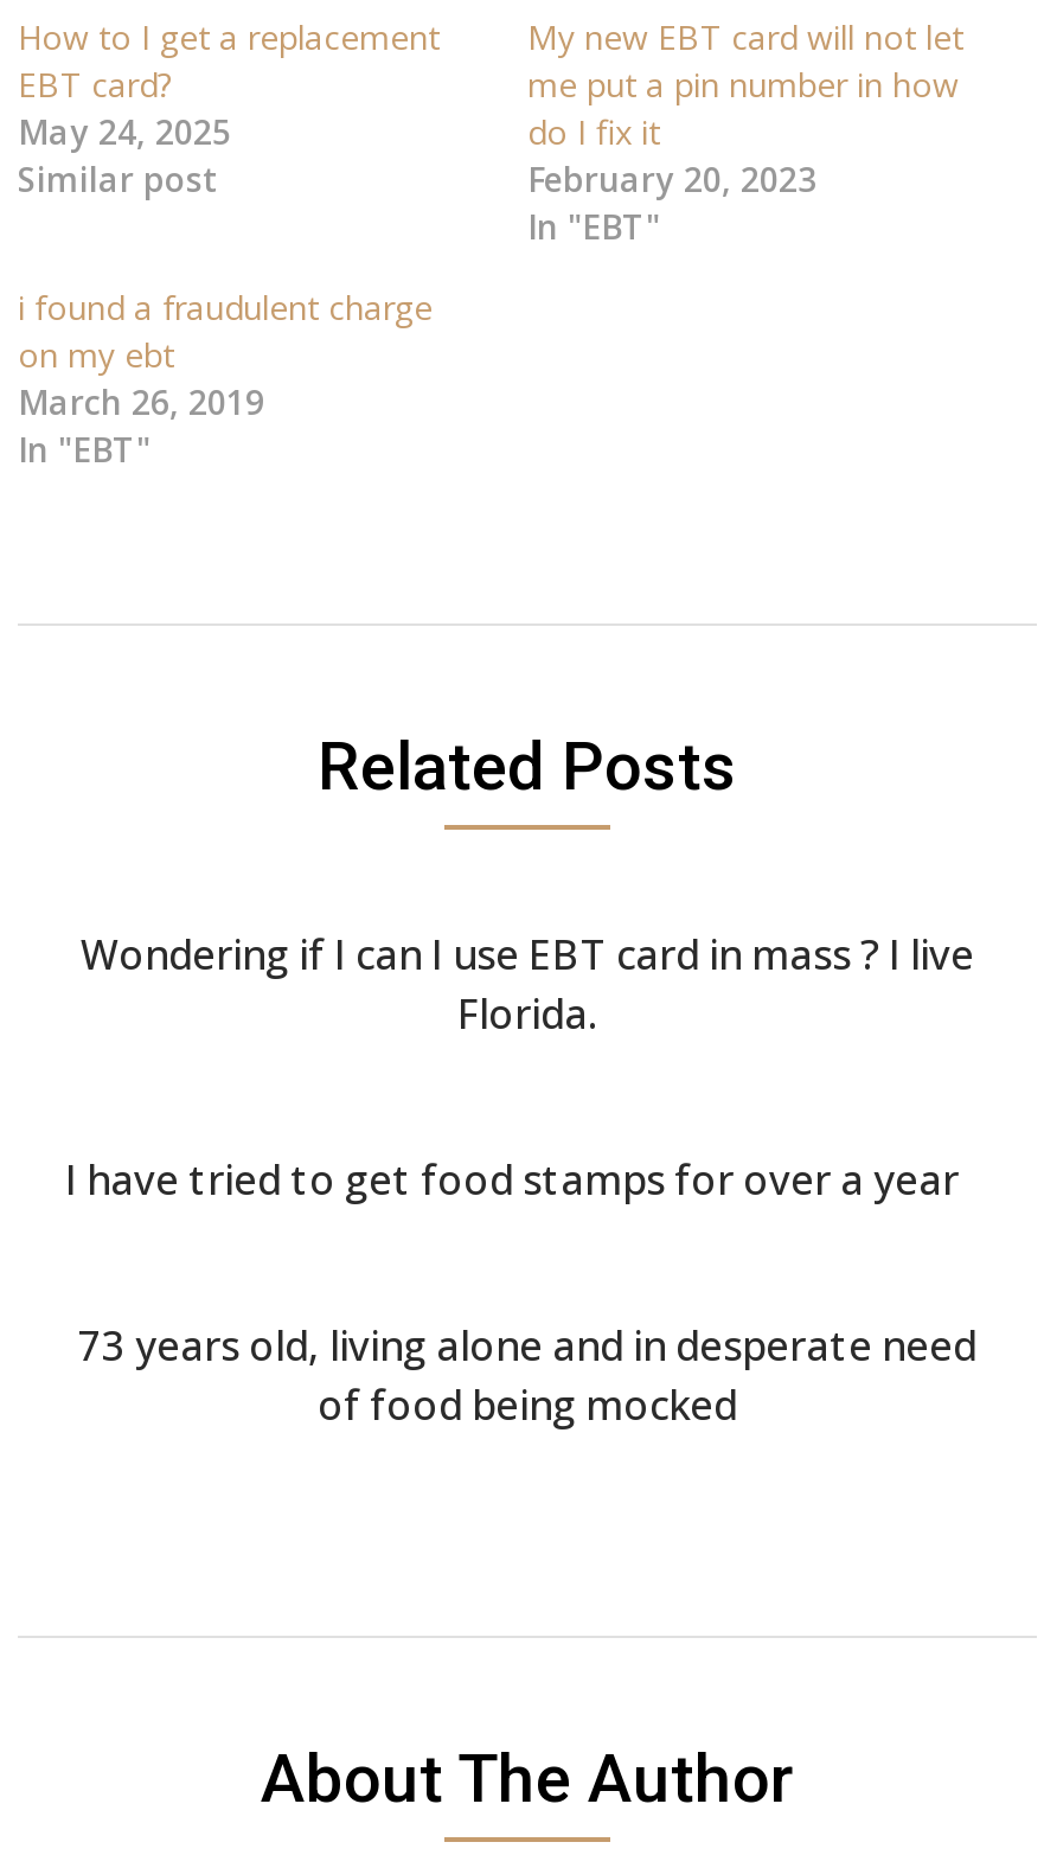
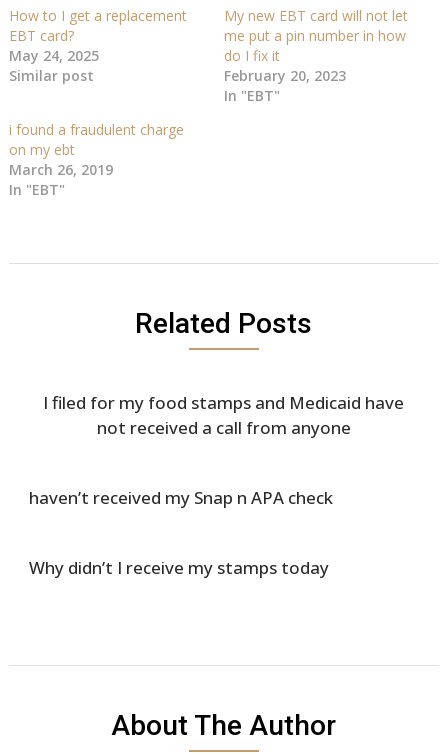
- Wondering if I can I use EBT card in mass ? I live
- Florida.
+ I filed for my food stamps and Medicaid have
+ not received a call from anyone

- I have tried to get food stamps for over a year
+ haven’t received my Snap n APA check

- 73 years old, living alone and in desperate need
- of food being mocked
+ Why didn’t I receive my stamps today
